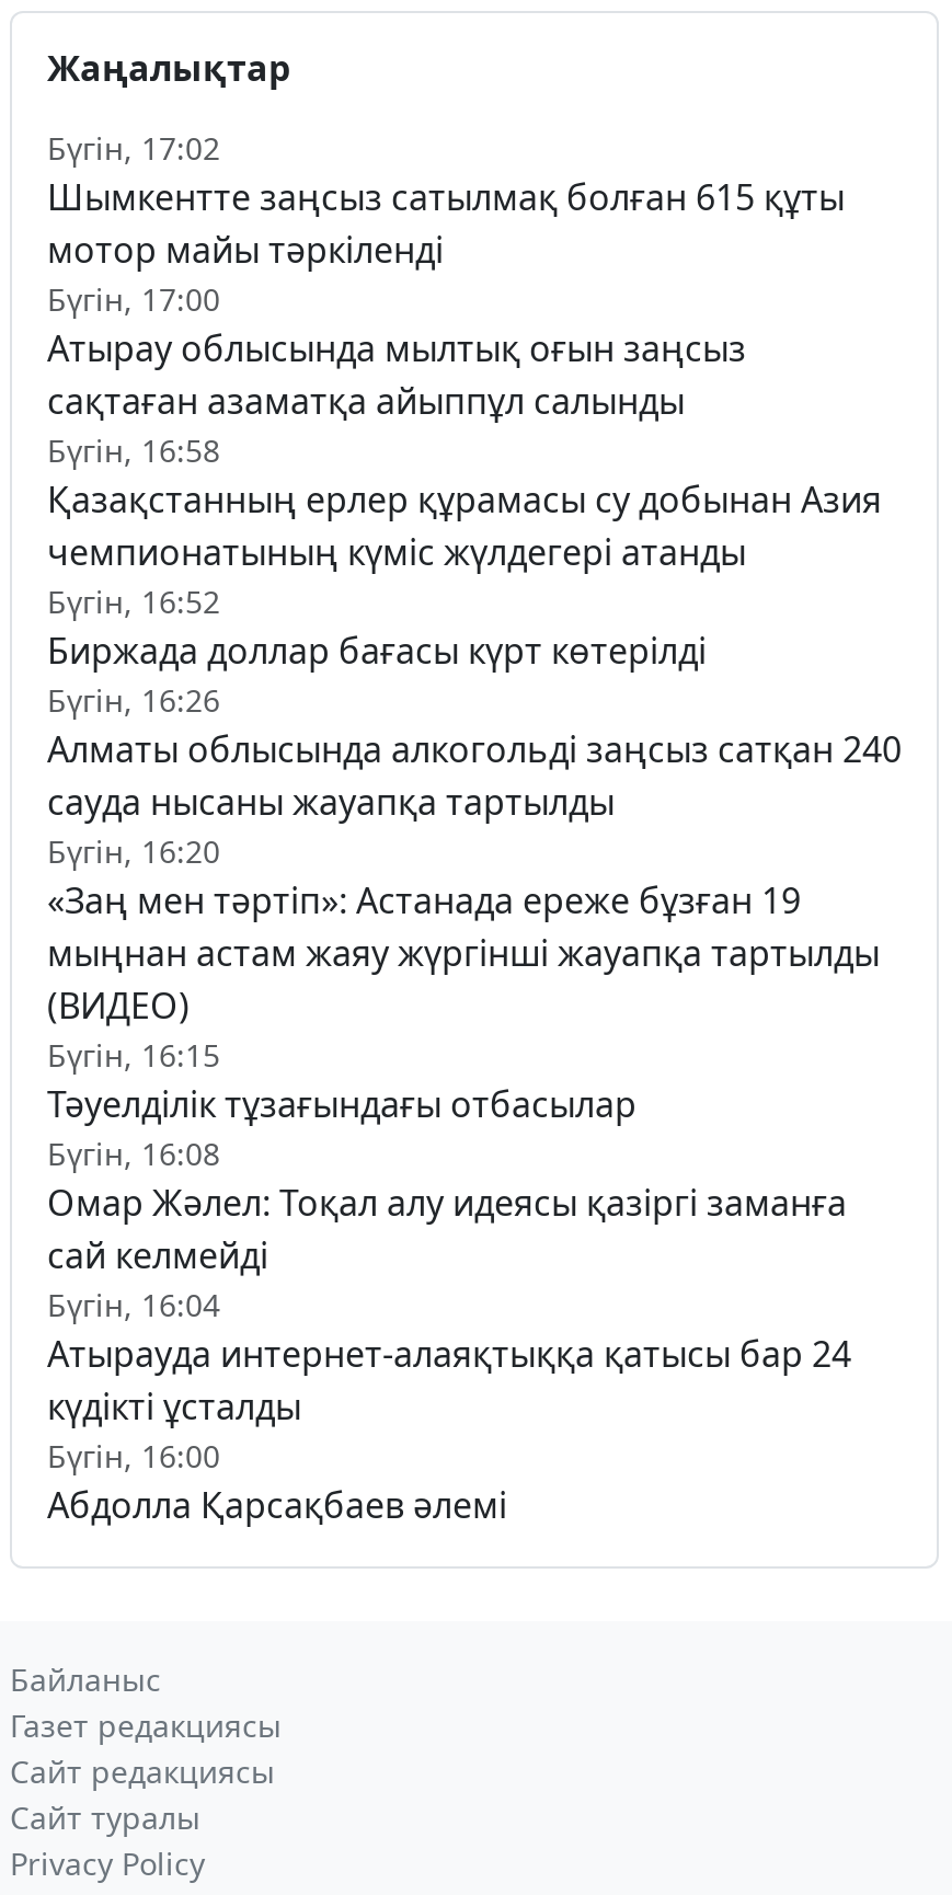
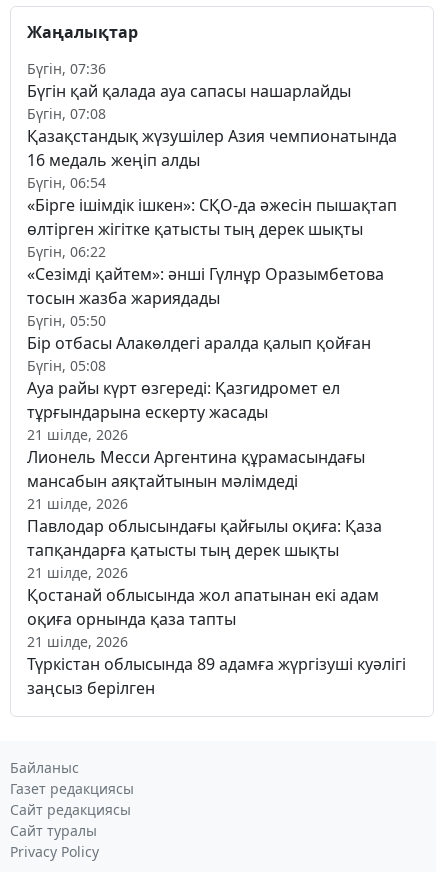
- Бүгін, 17:02
- Шымкентте заңсыз сатылмақ болған 615 құты
- мотор майы тәркіленді
- Бүгін, 17:00
- Атырау облысында мылтық оғын заңсыз
- сақтаған азаматқа айыппұл салынды
- Бүгін, 16:58
- Қазақстанның ерлер құрамасы су добынан Азия
- чемпионатының күміс жүлдегері атанды
- Бүгін, 16:52
- Биржада доллар бағасы күрт көтерілді
- Бүгін, 16:26
- Алматы облысында алкогольді заңсыз сатқан 240
- сауда нысаны жауапқа тартылды
- Бүгін, 16:20
- «Заң мен тәртіп»: Астанада ереже бұзған 19
- мыңнан астам жаяу жүргінші жауапқа тартылды
- (ВИДЕО)
- Бүгін, 16:15
- Тәуелділік тұзағындағы отбасылар
- Бүгін, 16:08
- Омар Жәлел: Тоқал алу идеясы қазіргі заманға
- сай келмейді
- Бүгін, 16:04
- Атырауда интернет-алаяқтыққа қатысы бар 24
- күдікті ұсталды
- Бүгін, 16:00
- Абдолла Қарсақбаев әлемі
+ Бүгін, 07:36
+ Бүгін қай қалада ауа сапасы нашарлайды
+ Бүгін, 07:08
+ Қазақстандық жүзушілер Азия чемпионатында
+ 16 медаль жеңіп алды
+ Бүгін, 06:54
+ «Бірге ішімдік ішкен»: СҚО-да әжесін пышақтап
+ өлтірген жігітке қатысты тың дерек шықты
+ Бүгін, 06:22
+ «Сезімді қайтем»: әнші Гүлнұр Оразымбетова
+ тосын жазба жариядады
+ Бүгін, 05:50
+ Бір отбасы Алакөлдегі аралда қалып қойған
+ Бүгін, 05:08
+ Ауа райы күрт өзгереді: Қазгидромет ел
+ тұрғындарына ескерту жасады
+ 21 шілде, 2026
+ Лионель Месси Аргентина құрамасындағы
+ мансабын аяқтайтынын мәлімдеді
+ 21 шілде, 2026
+ Павлодар облысындағы қайғылы оқиға: Қаза
+ тапқандарға қатысты тың дерек шықты
+ 21 шілде, 2026
+ Қостанай облысында жол апатынан екі адам
+ оқиға орнында қаза тапты
+ 21 шілде, 2026
+ Түркістан облысында 89 адамға жүргізуші куәлігі
+ заңсыз берілген
